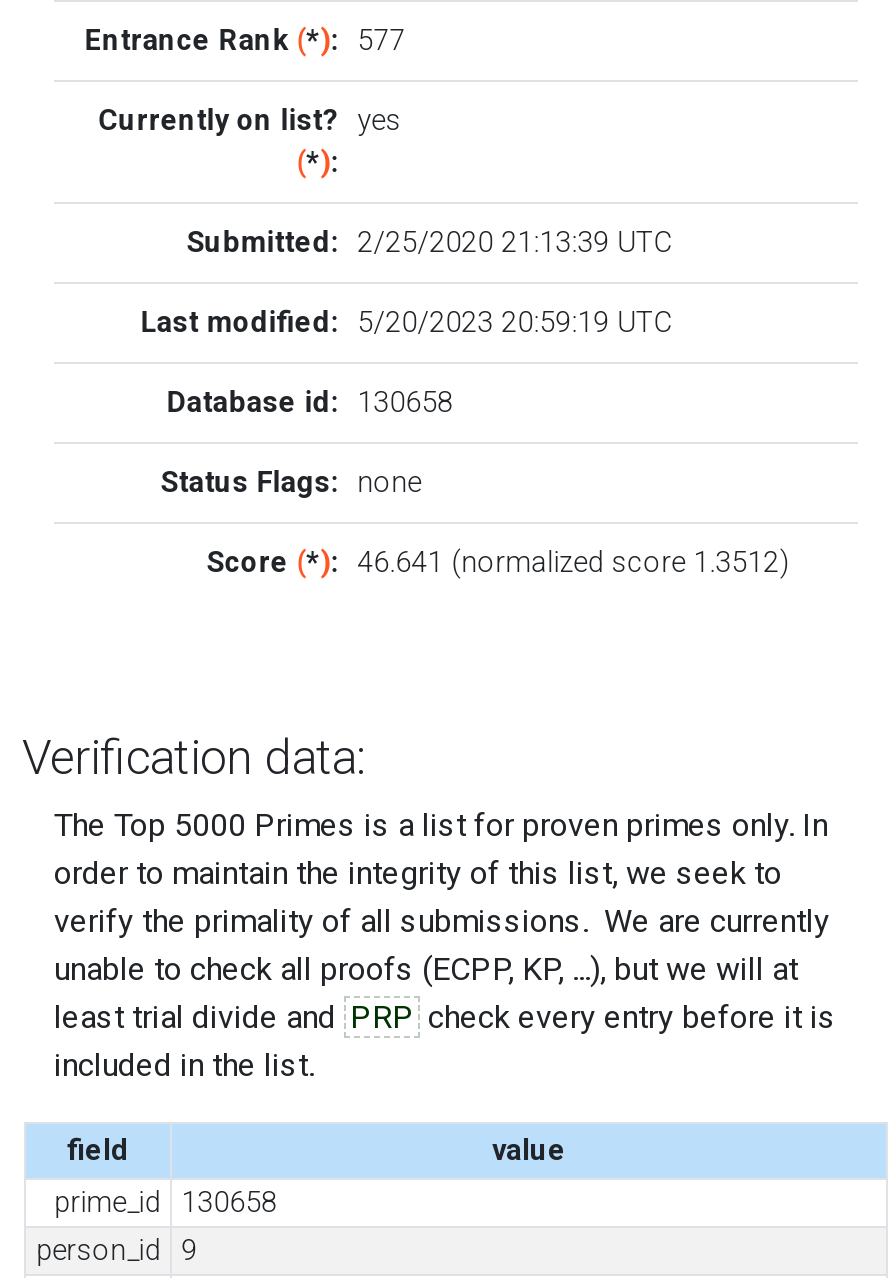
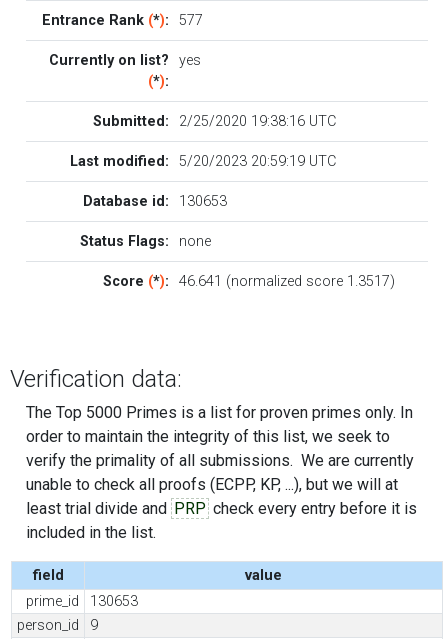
- Submitted: 2/25/2020 21:13:39 UTC
+ Submitted: 2/25/2020 19:38:16 UTC

- Database id: 130658
+ Database id: 130653

- Score (*): 46.641 (normalized score 1.3512)
+ Score (*): 46.641 (normalized score 1.3517)

- prime_id 130658
+ prime_id 130653
